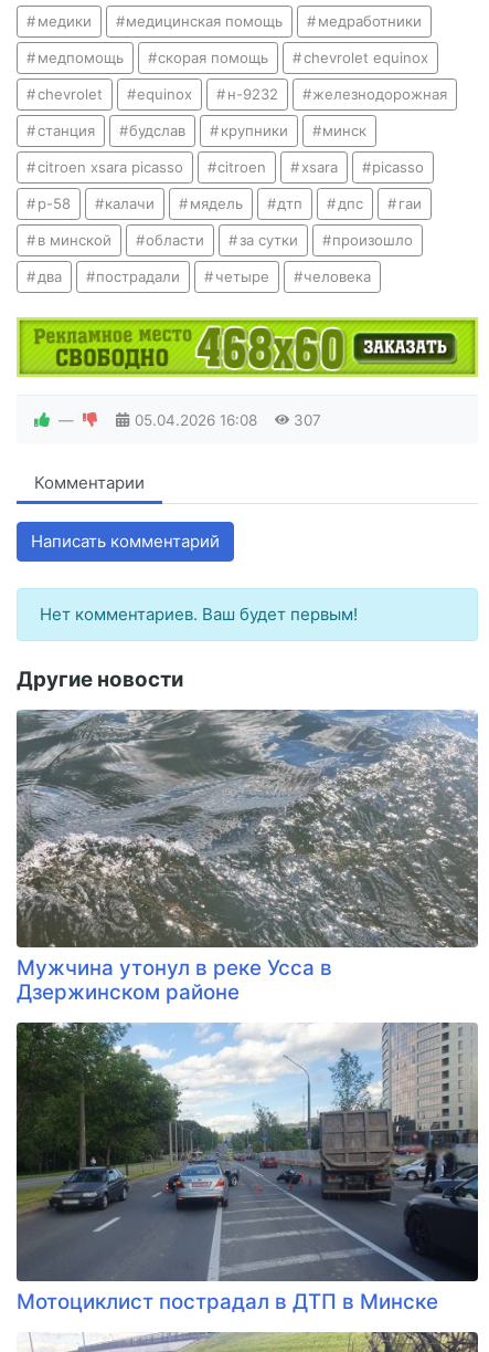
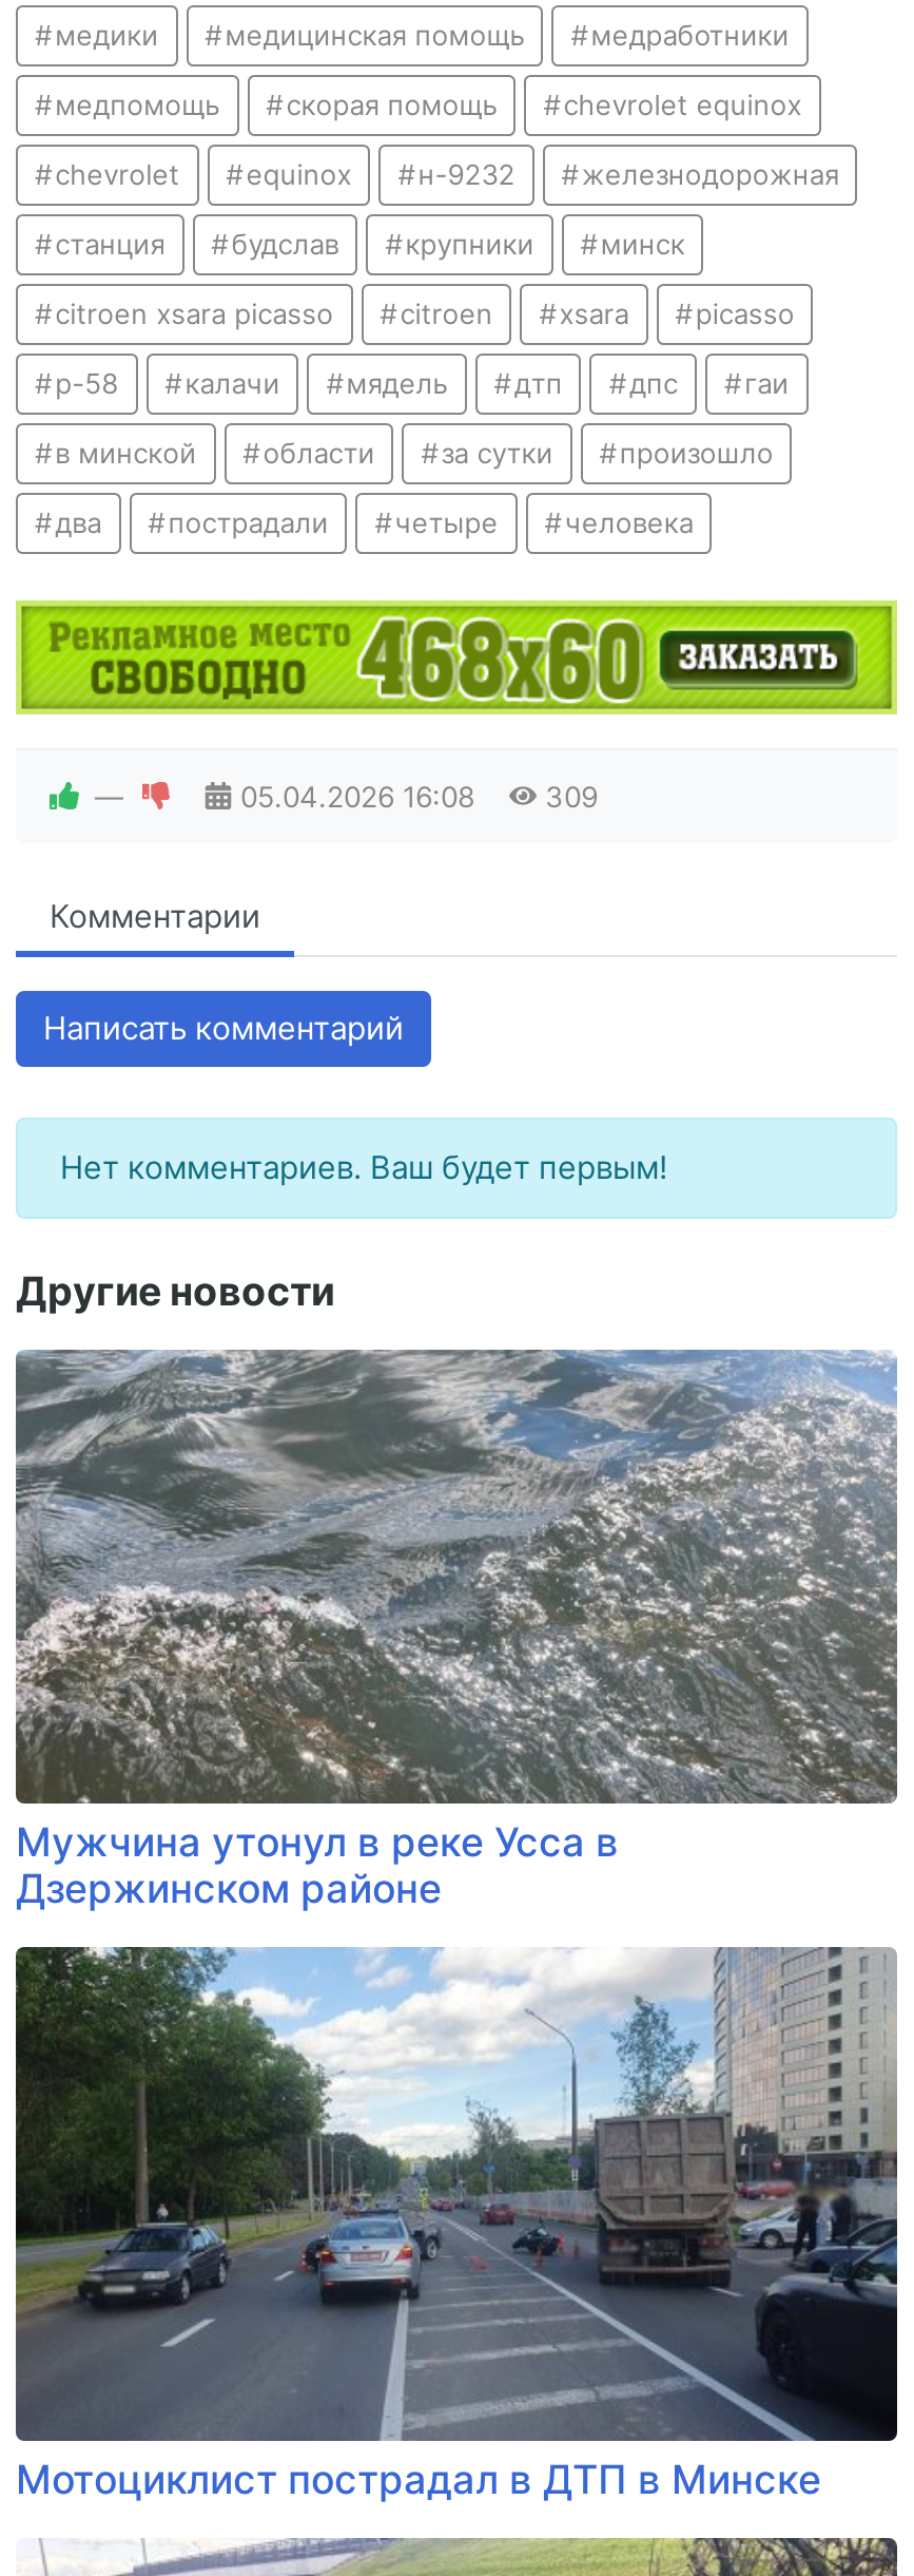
- 05.04.2026 16:08 307
+ 05.04.2026 16:08 309
